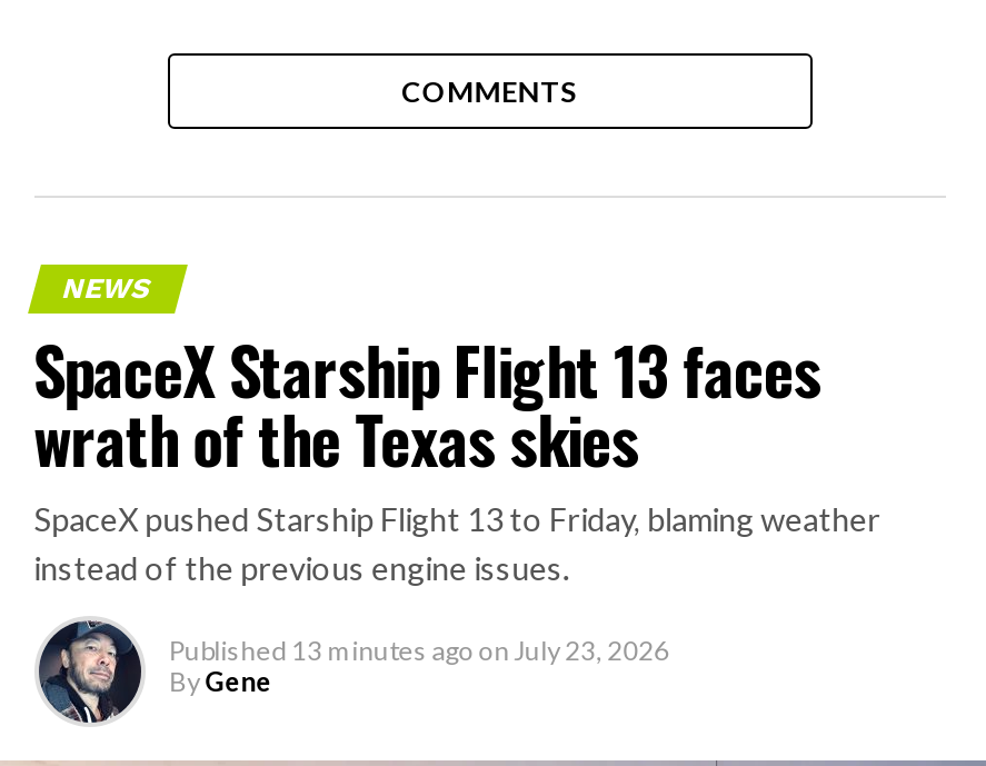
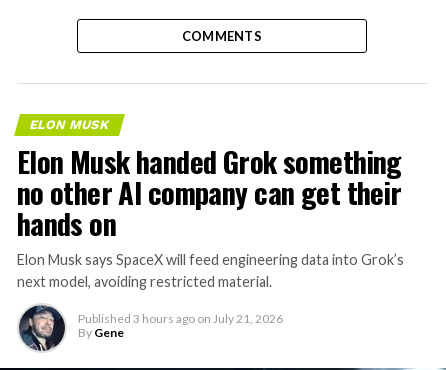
- NEWS
- SpaceX Starship Flight 13 faces
- wrath of the Texas skies
- SpaceX pushed Starship Flight 13 to Friday, blaming weather
- instead of the previous engine issues.
+ ELON MUSK
+ Elon Musk handed Grok something
+ no other AI company can get their
+ hands on
+ Elon Musk says SpaceX will feed engineering data into Grok’s
+ next model, avoiding restricted material.

- Published 13 minutes ago on July 23, 2026
+ Published 3 hours ago on July 21, 2026
